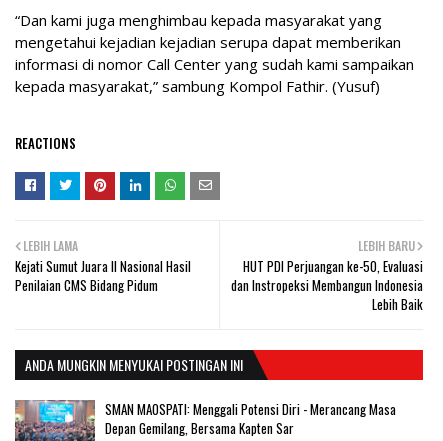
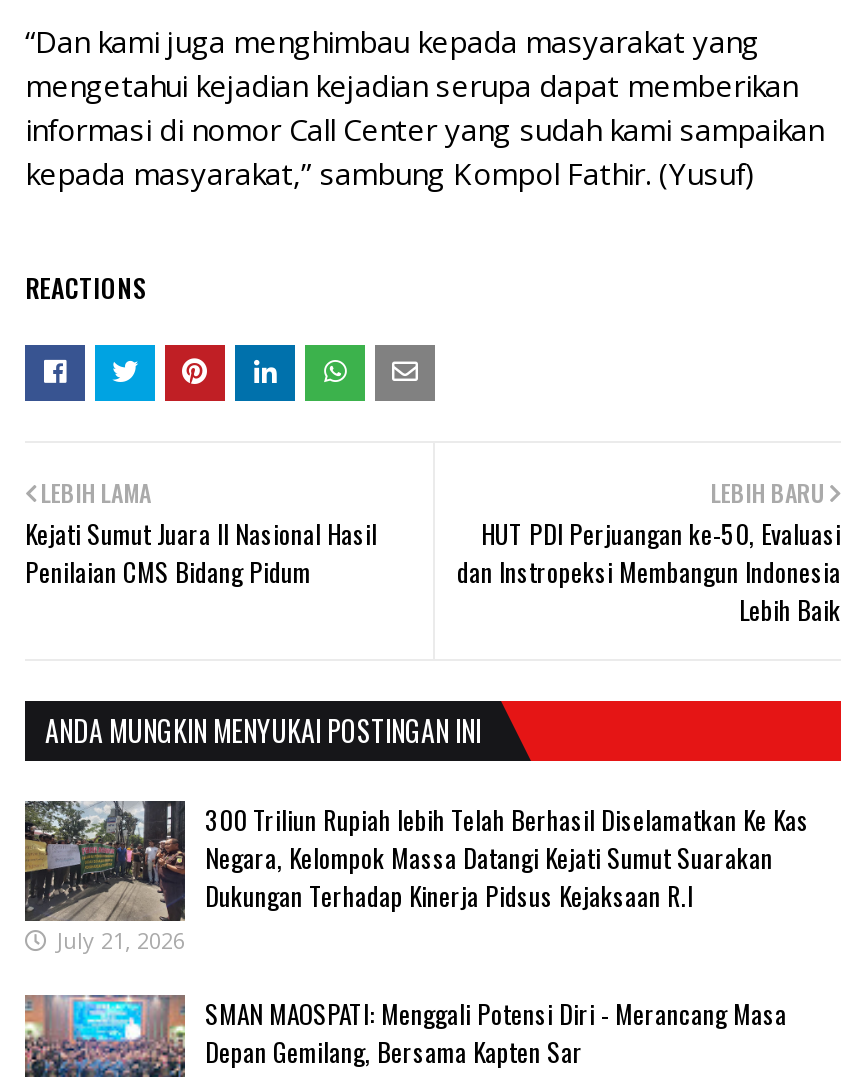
+ [image]
+ 300 Triliun Rupiah lebih Telah Berhasil Diselamatkan Ke Kas
+ Negara, Kelompok Massa Datangi Kejati Sumut Suarakan
+ Dukungan Terhadap Kinerja Pidsus Kejaksaan R.I
+ July 21, 2026
